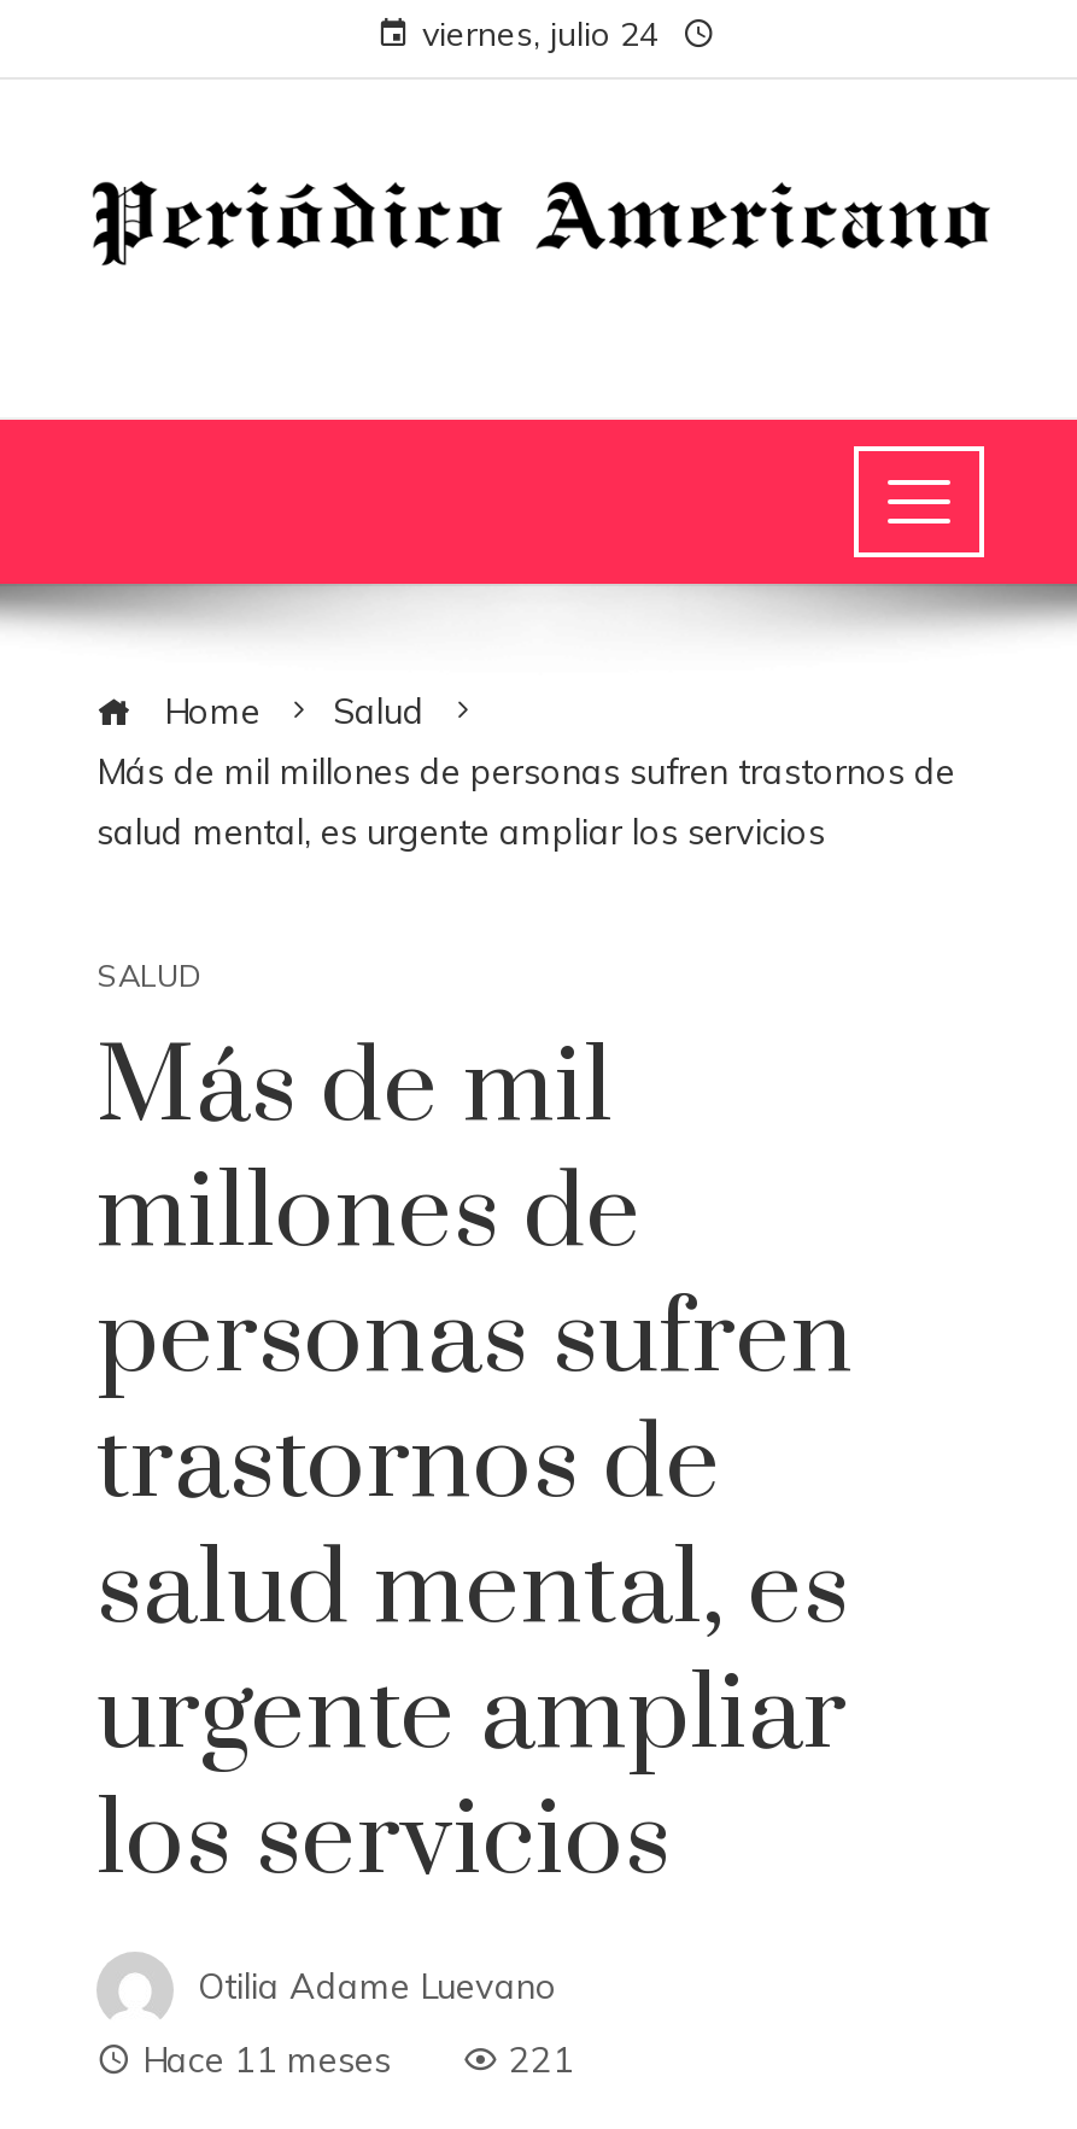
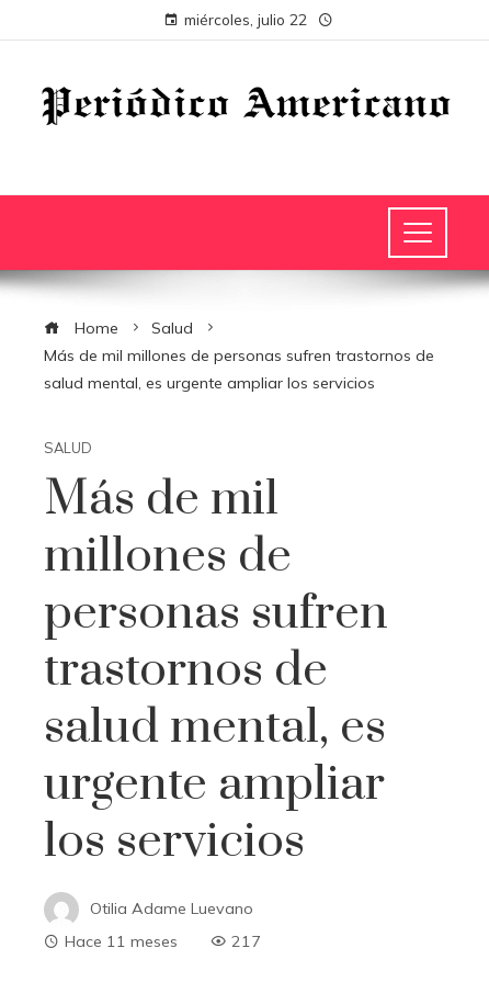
- viernes, julio 24
+ miércoles, julio 22

- 221
+ 217
